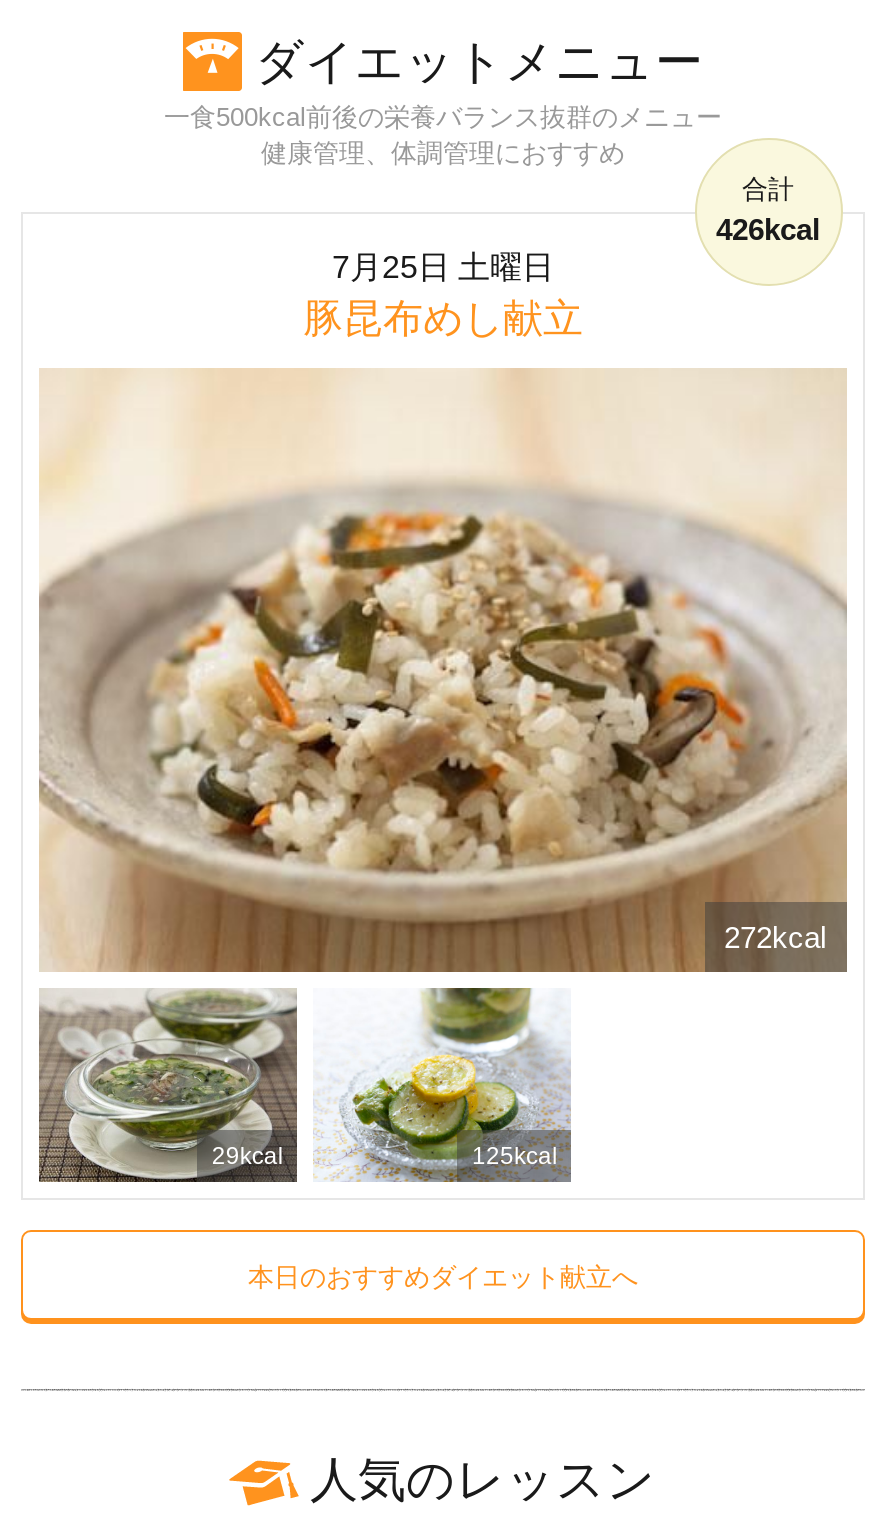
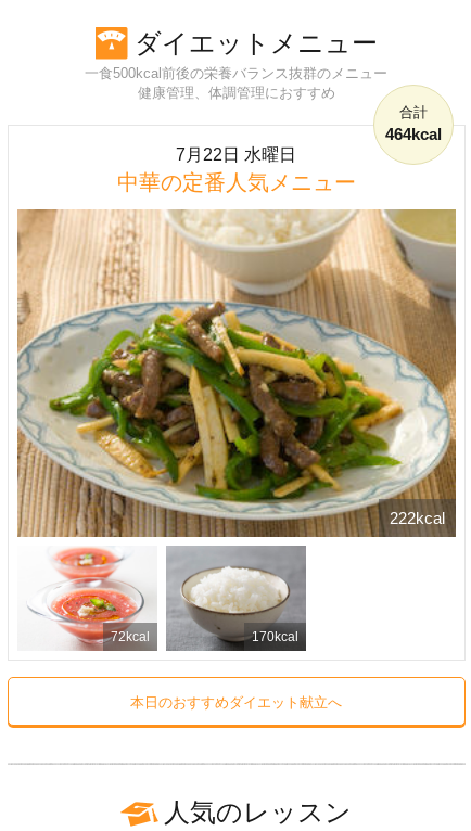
- 426kcal
+ 464kcal

- 7月25日 土曜日
- 豚昆布めし献立
+ 7月22日 水曜日
+ 中華の定番人気メニュー

- [image]
- 272kcal
+ [image]
+ 222kcal

- [image]
- 29kcal
- 125kcal
+ [image]
+ 72kcal
+ 170kcal

- [image]
+ [image]
